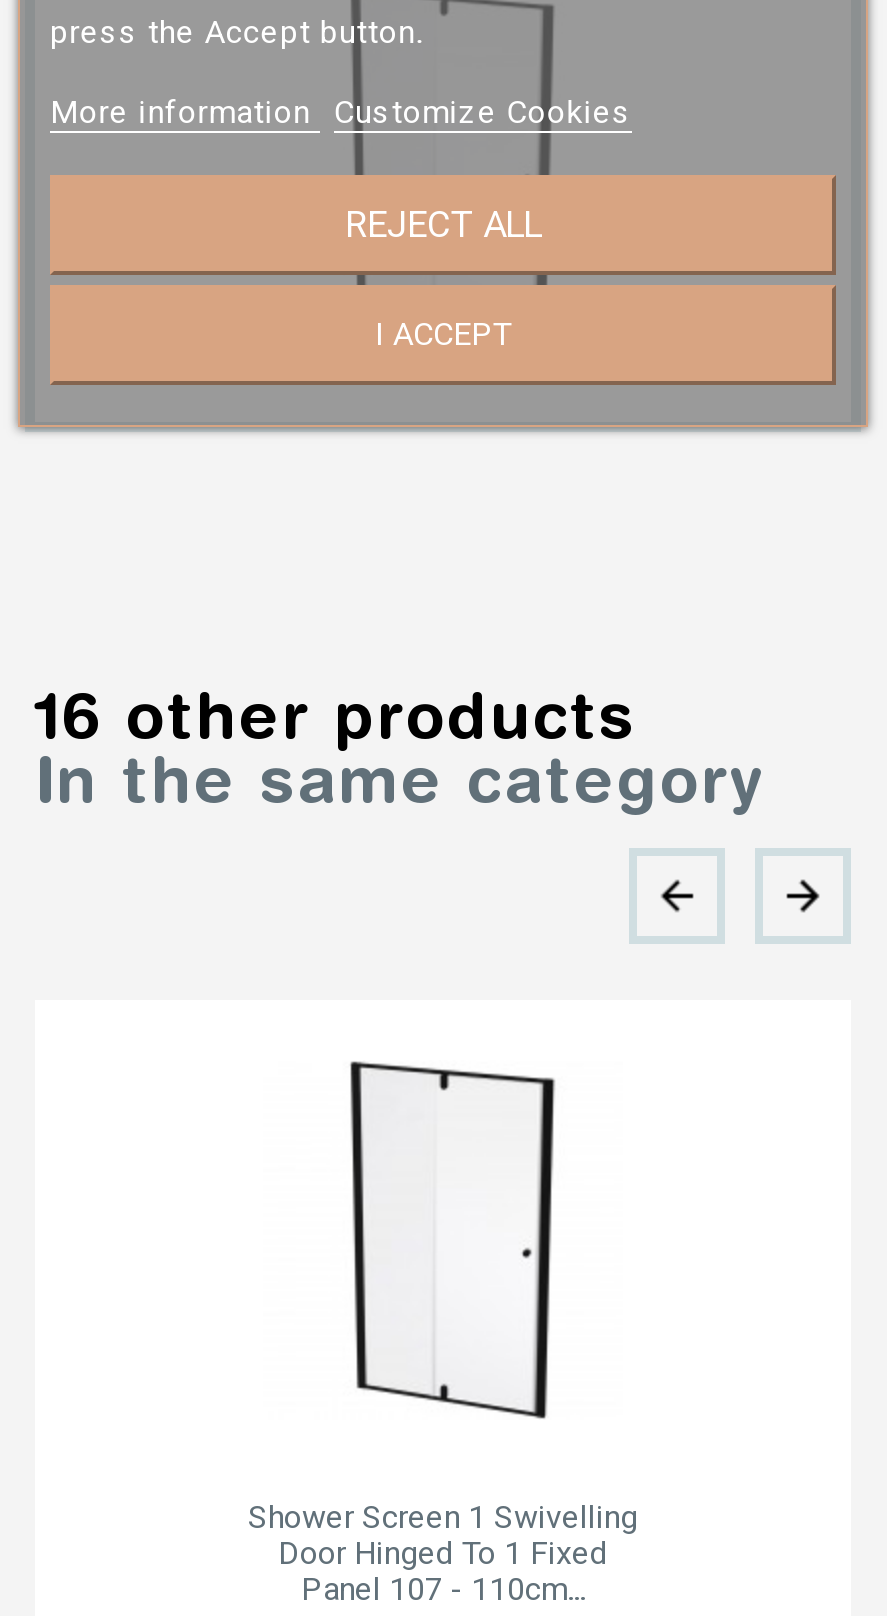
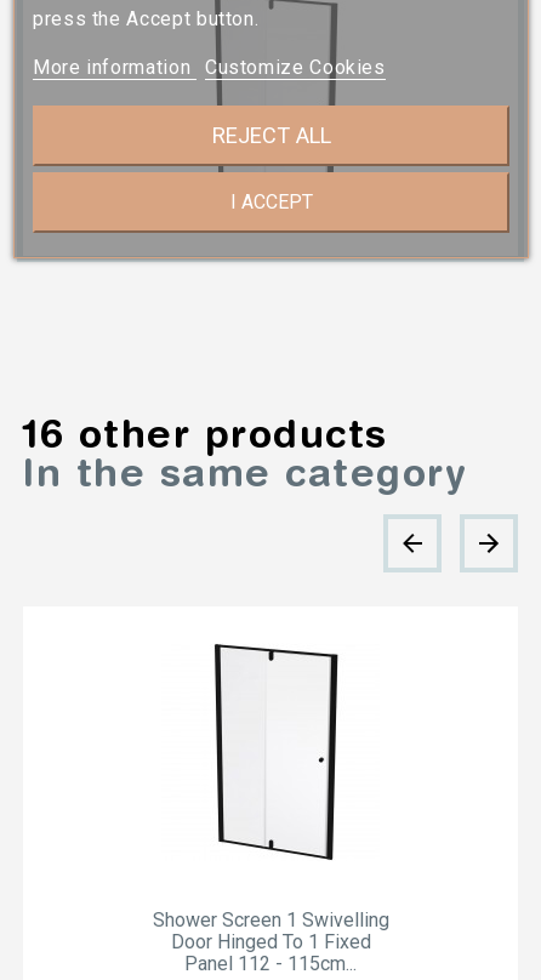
- Panel 107 - 110cm...
+ Panel 112 - 115cm...
